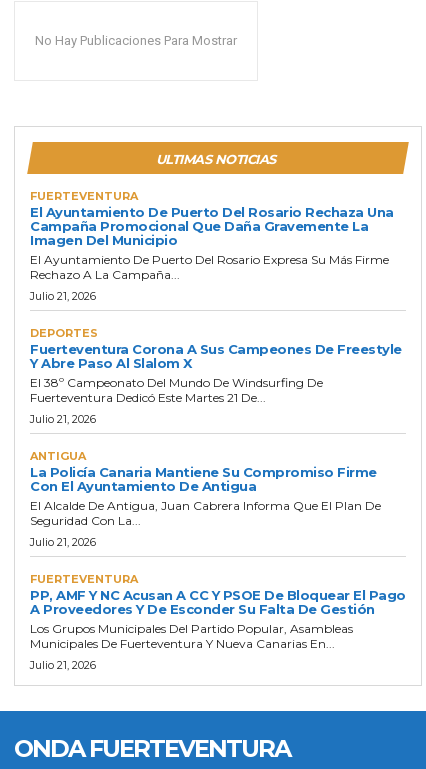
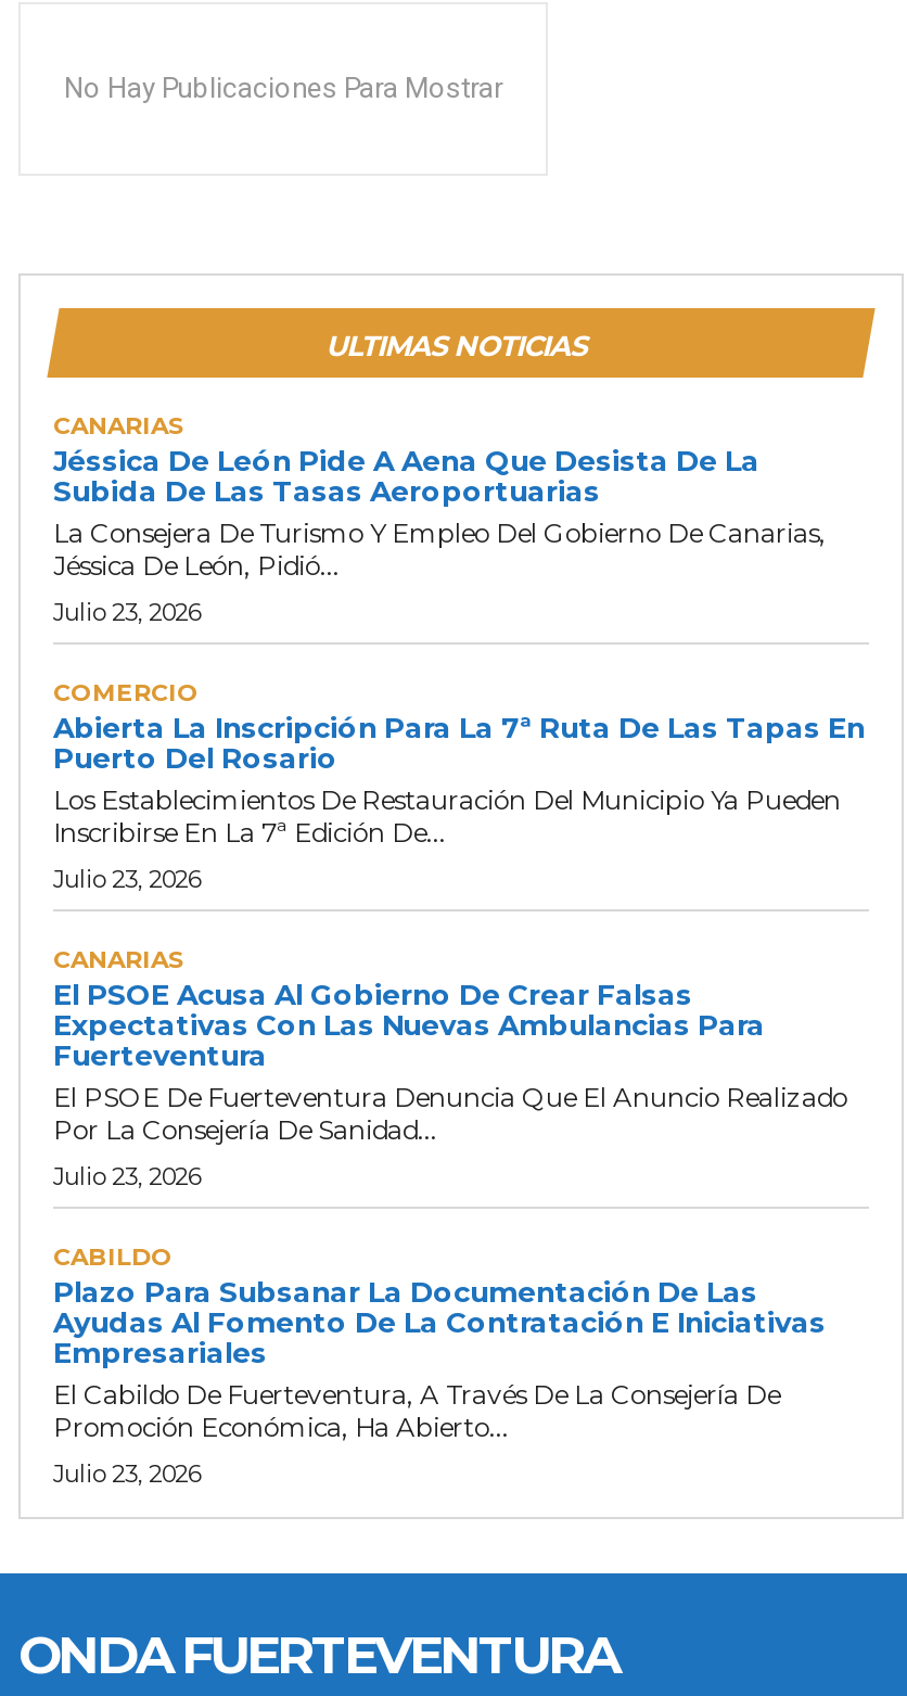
- FUERTEVENTURA
- El Ayuntamiento De Puerto Del Rosario Rechaza Una
- Campaña Promocional Que Daña Gravemente La
- Imagen Del Municipio
- El Ayuntamiento De Puerto Del Rosario Expresa Su Más Firme
- Rechazo A La Campaña...
+ CANARIAS
+ Jéssica De León Pide A Aena Que Desista De La
+ Subida De Las Tasas Aeroportuarias
+ La Consejera De Turismo Y Empleo Del Gobierno De Canarias,
+ Jéssica De León, Pidió...

- Julio 21, 2026
+ Julio 23, 2026

- DEPORTES
- Fuerteventura Corona A Sus Campeones De Freestyle
- Y Abre Paso Al Slalom X
- El 38º Campeonato Del Mundo De Windsurfing De
- Fuerteventura Dedicó Este Martes 21 De...
+ COMERCIO
+ Abierta La Inscripción Para La 7ª Ruta De Las Tapas En
+ Puerto Del Rosario
+ Los Establecimientos De Restauración Del Municipio Ya Pueden
+ Inscribirse En La 7ª Edición De...

- Julio 21, 2026
+ Julio 23, 2026

- ANTIGUA
- La Policía Canaria Mantiene Su Compromiso Firme
- Con El Ayuntamiento De Antigua
- El Alcalde De Antigua, Juan Cabrera Informa Que El Plan De
- Seguridad Con La...
+ CANARIAS
+ El PSOE Acusa Al Gobierno De Crear Falsas
+ Expectativas Con Las Nuevas Ambulancias Para
+ Fuerteventura
+ El PSOE De Fuerteventura Denuncia Que El Anuncio Realizado
+ Por La Consejería De Sanidad...

- Julio 21, 2026
+ Julio 23, 2026

- FUERTEVENTURA
- PP, AMF Y NC Acusan A CC Y PSOE De Bloquear El Pago
- A Proveedores Y De Esconder Su Falta De Gestión
- Los Grupos Municipales Del Partido Popular, Asambleas
- Municipales De Fuerteventura Y Nueva Canarias En...
+ CABILDO
+ Plazo Para Subsanar La Documentación De Las
+ Ayudas Al Fomento De La Contratación E Iniciativas
+ Empresariales
+ El Cabildo De Fuerteventura, A Través De La Consejería De
+ Promoción Económica, Ha Abierto...

- Julio 21, 2026
+ Julio 23, 2026
